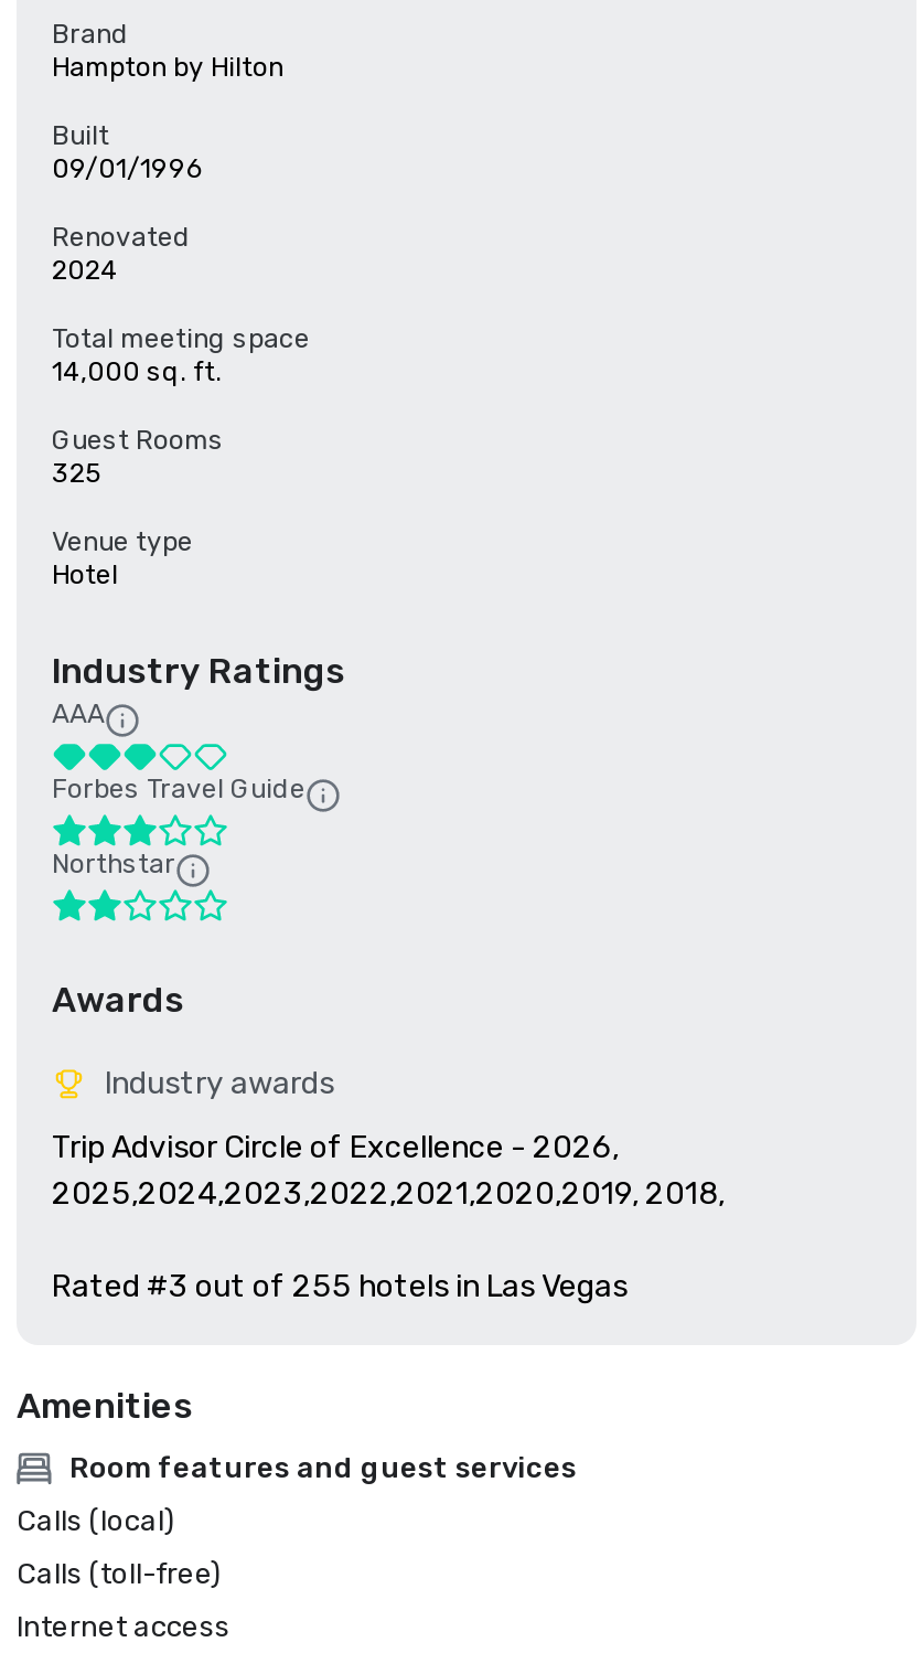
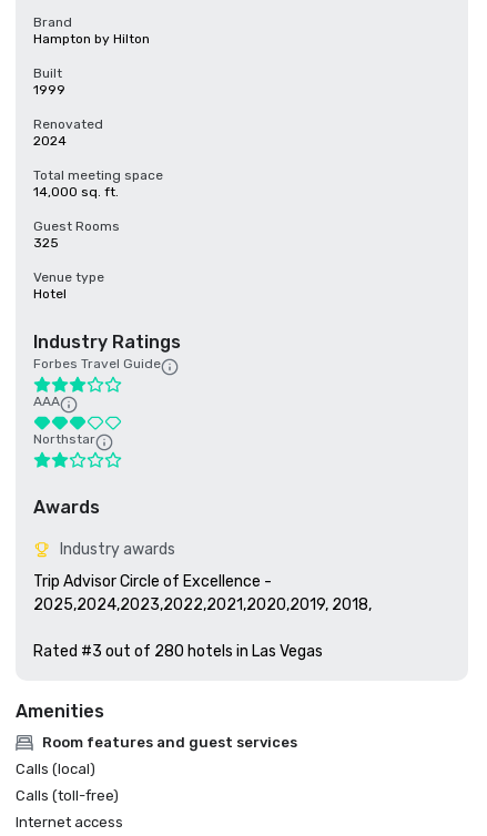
- 09/01/1996
+ 1999

moved down: AAA

moved up: Forbes Travel Guide

- Trip Advisor Circle of Excellence - 2026,
+ Trip Advisor Circle of Excellence -

- Rated #3 out of 255 hotels in Las Vegas
+ Rated #3 out of 280 hotels in Las Vegas
